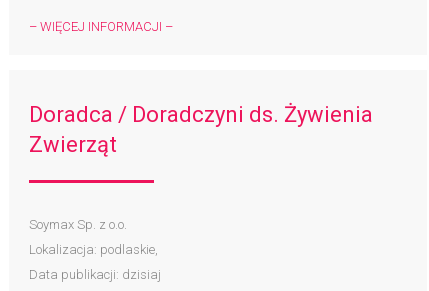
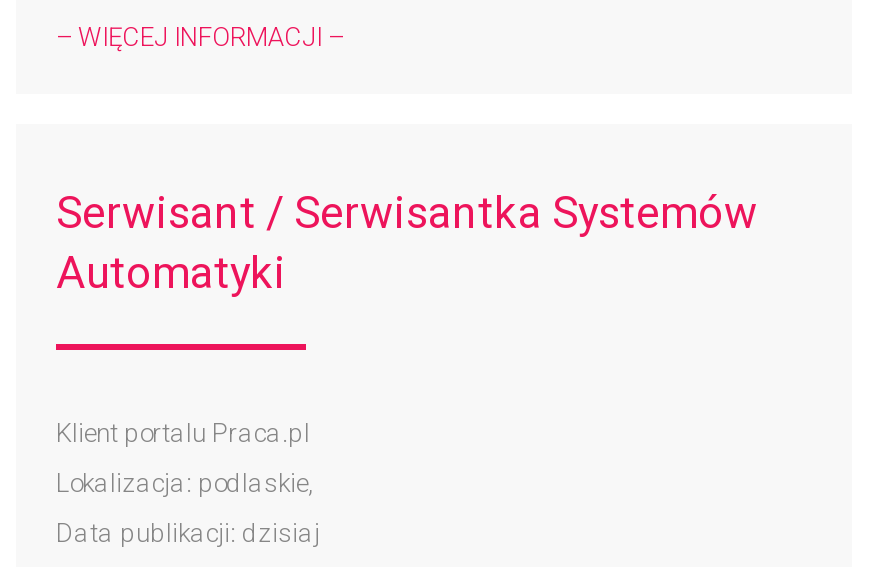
- Doradca / Doradczyni ds. Żywienia
- Zwierząt
+ Serwisant / Serwisantka Systemów
+ Automatyki

- Soymax Sp. z o.o.
+ Klient portalu Praca.pl
